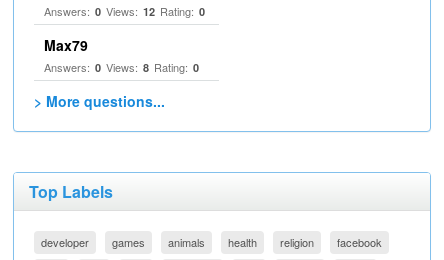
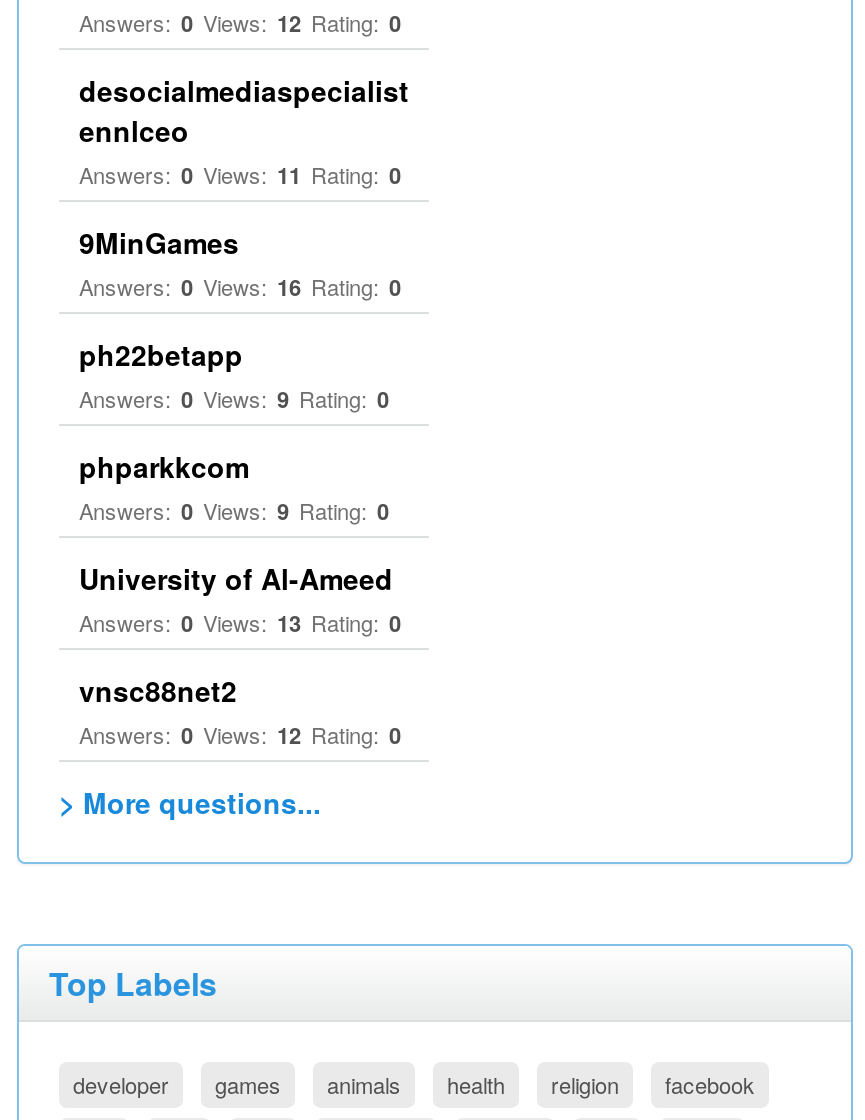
- Max79
- Answers: 0 Views: 8 Rating: 0
+ desocialmediaspecialist
+ ennlceo
+ Answers: 0 Views: 11 Rating: 0
+ 9MinGames
+ Answers: 0 Views: 16 Rating: 0
+ ph22betapp
+ Answers: 0 Views: 9 Rating: 0
+ phparkkcom
+ Answers: 0 Views: 9 Rating: 0
+ University of Al-Ameed
+ Answers: 0 Views: 13 Rating: 0
+ vnsc88net2
+ Answers: 0 Views: 12 Rating: 0
